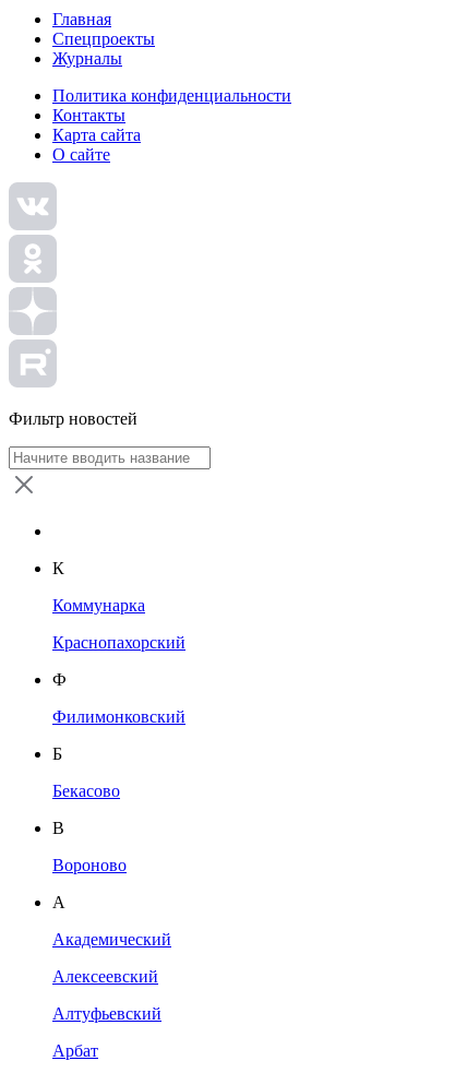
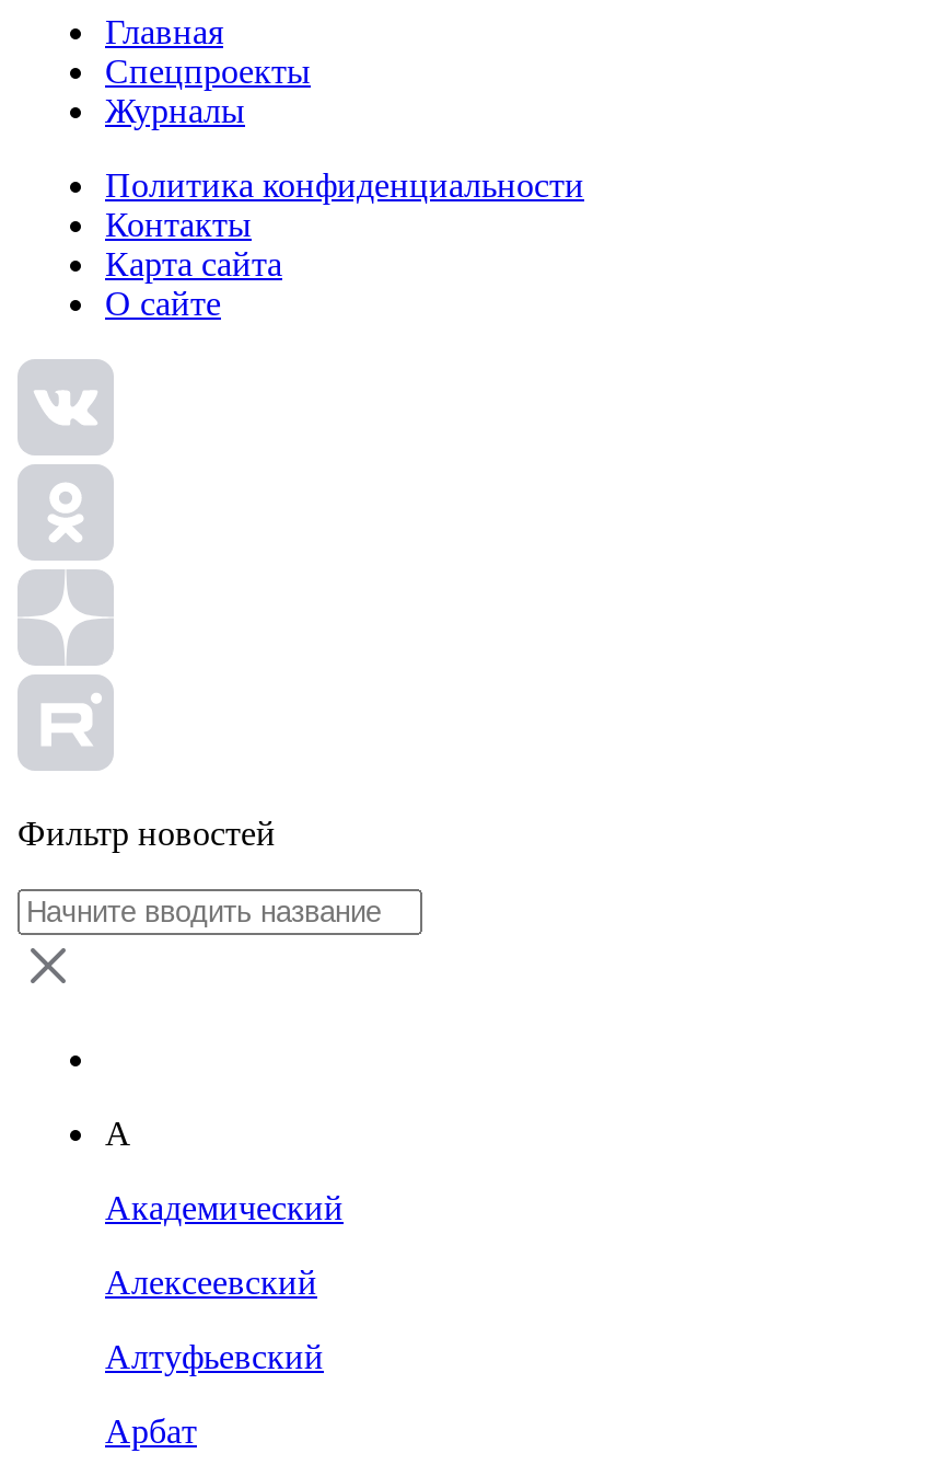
- К
- Коммунарка
- Краснопахорский
- Ф
- Филимонковский
- Б
- Бекасово
- В
- Вороново
